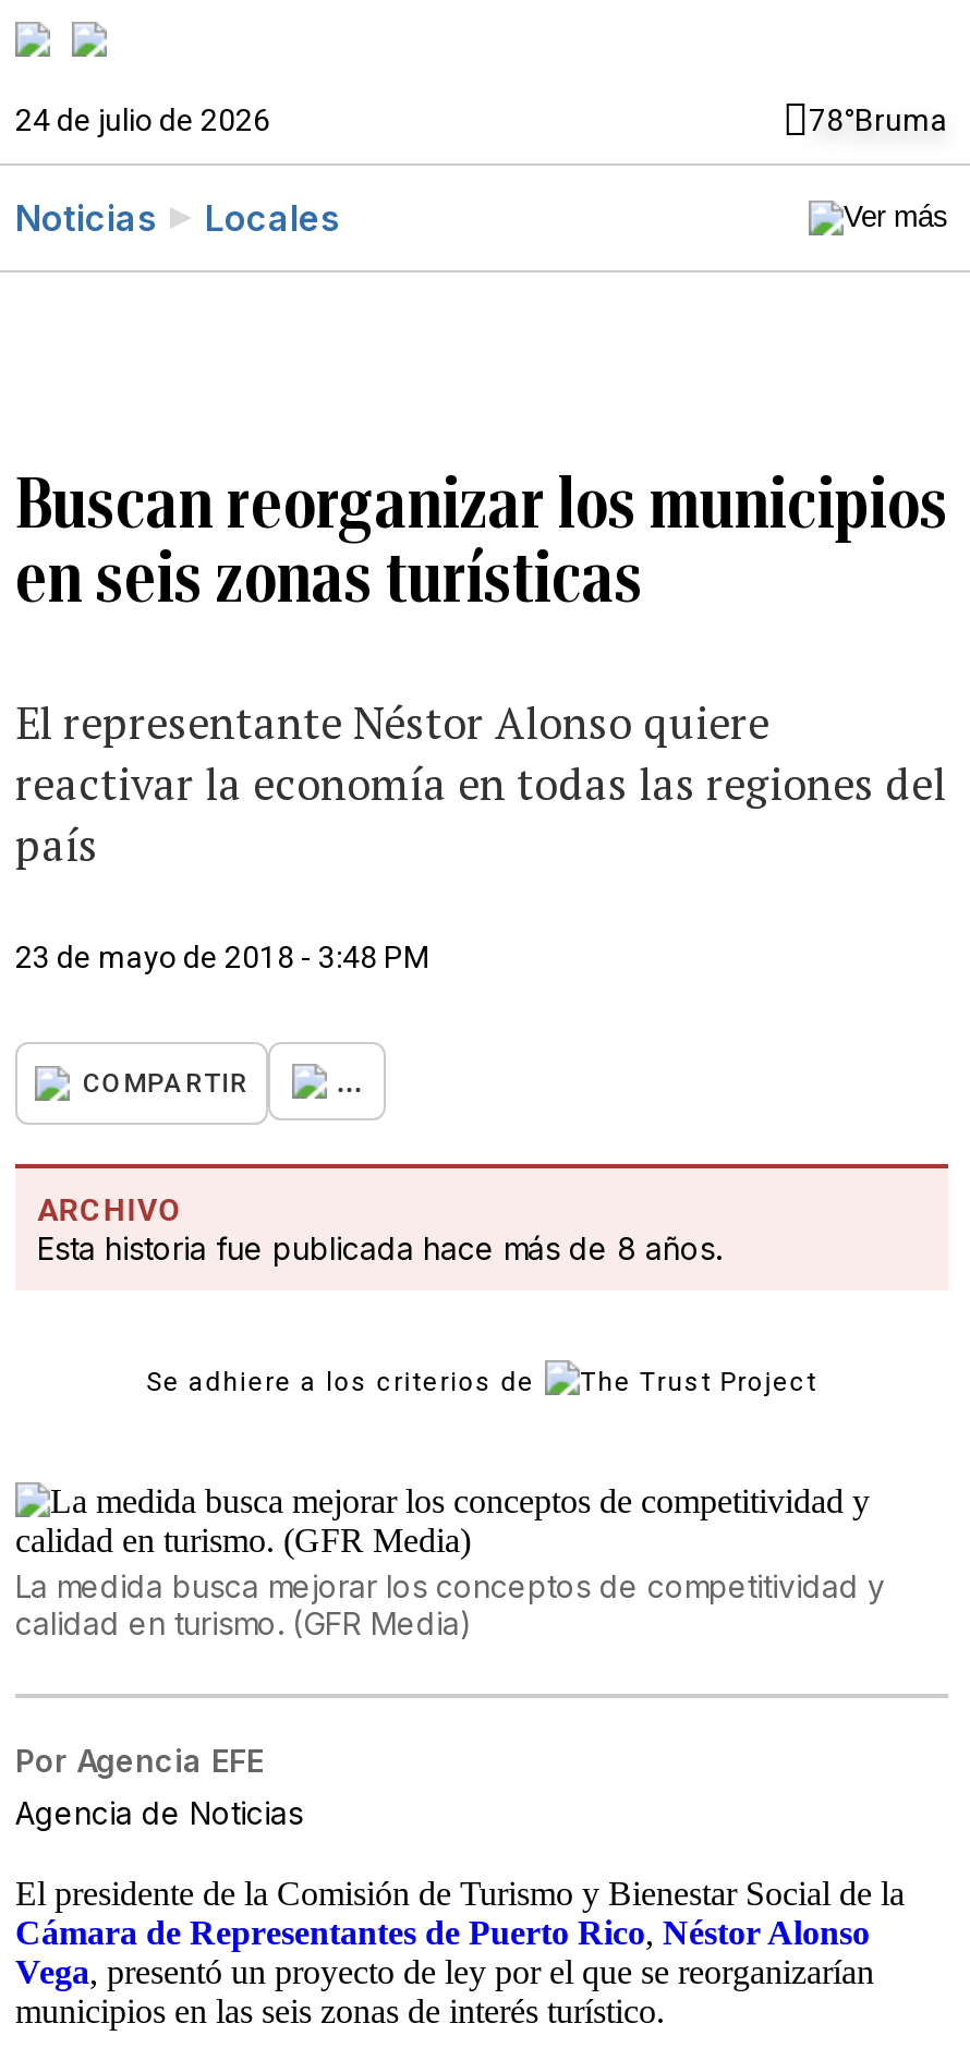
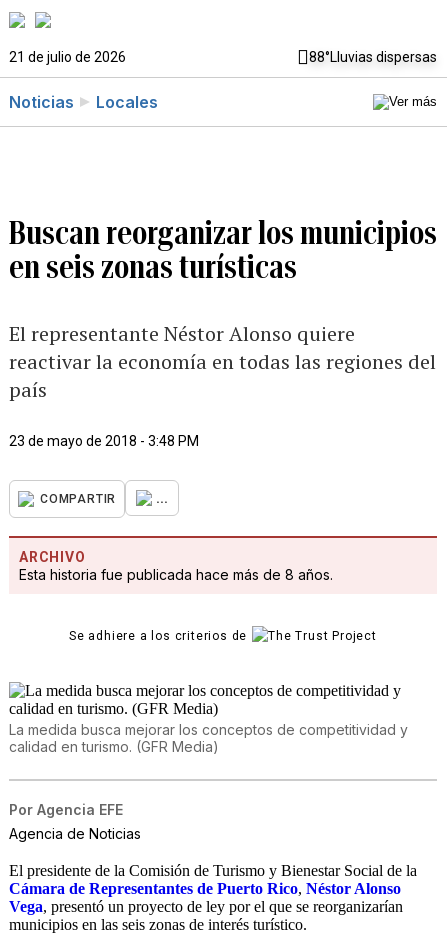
- 24 de julio de 2026
- 78°Bruma
+ 21 de julio de 2026
+ 88°Lluvias dispersas
